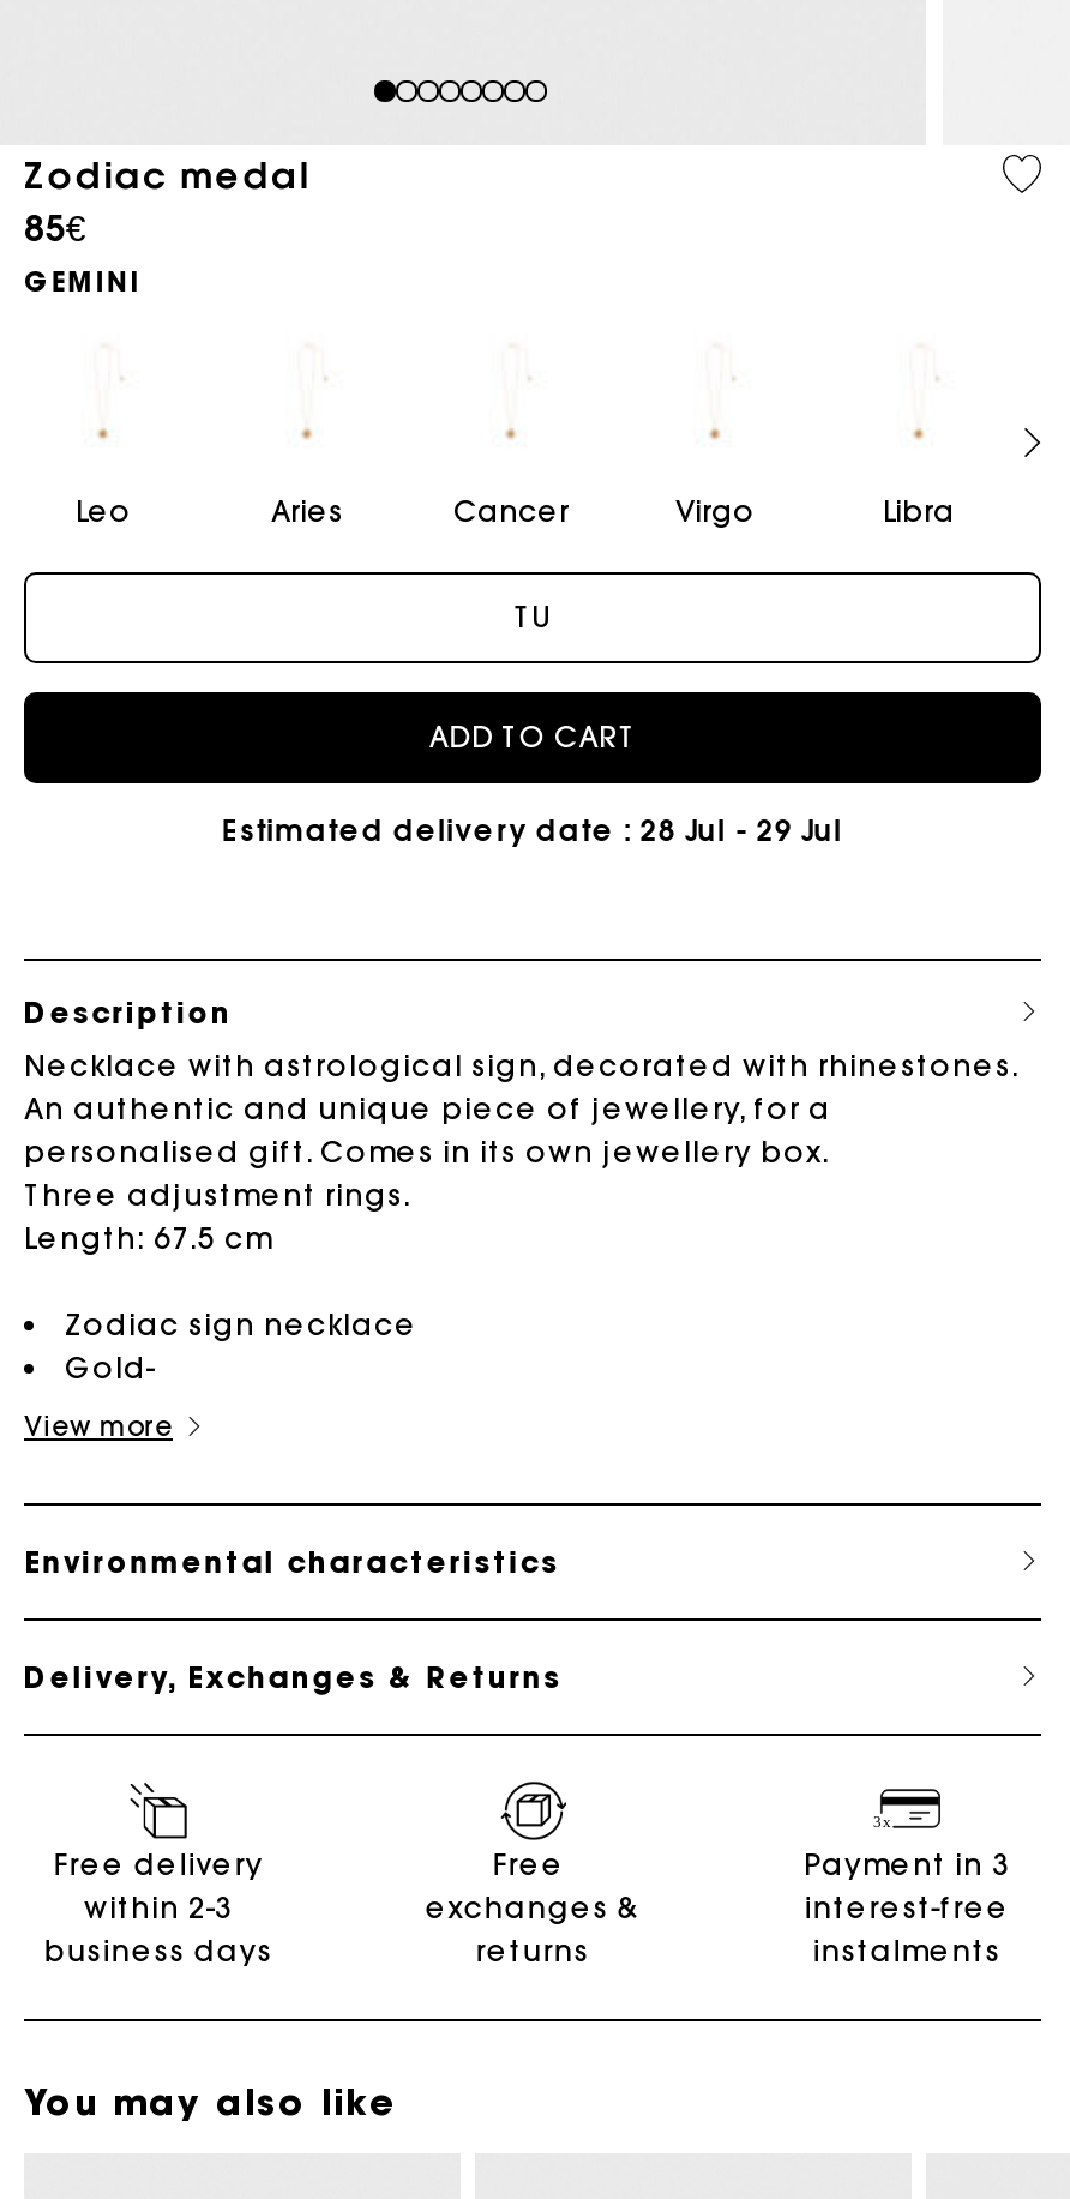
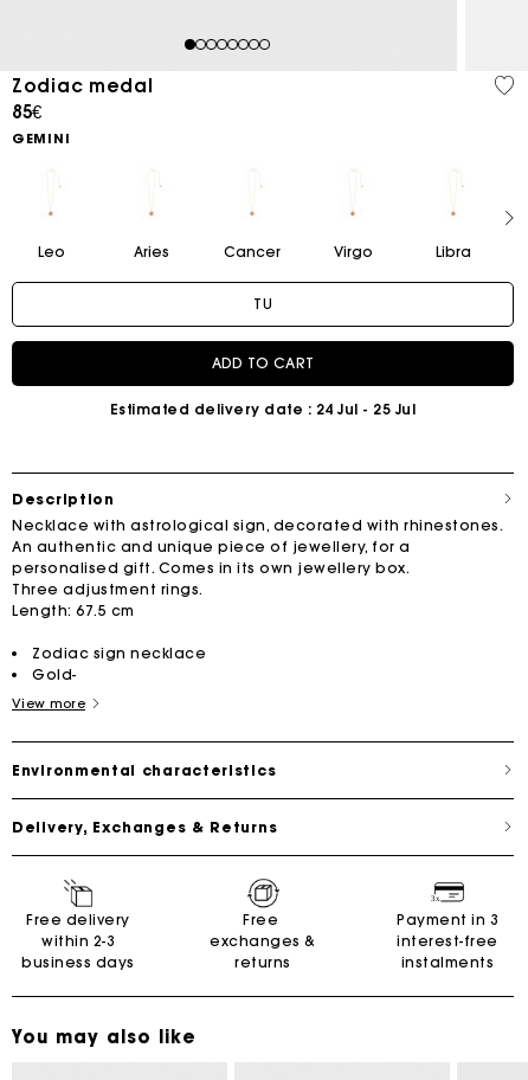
- Estimated delivery date: 28 Jul - 29 Jul
+ Estimated delivery date: 24 Jul - 25 Jul
